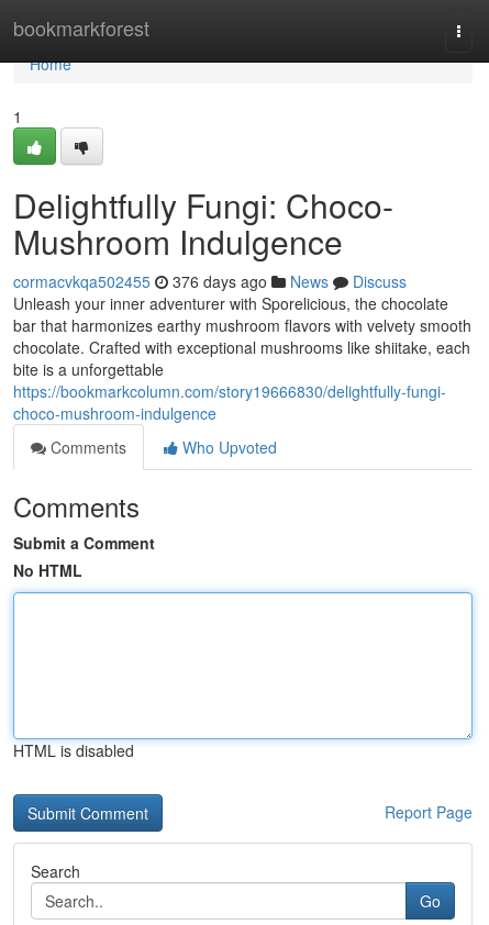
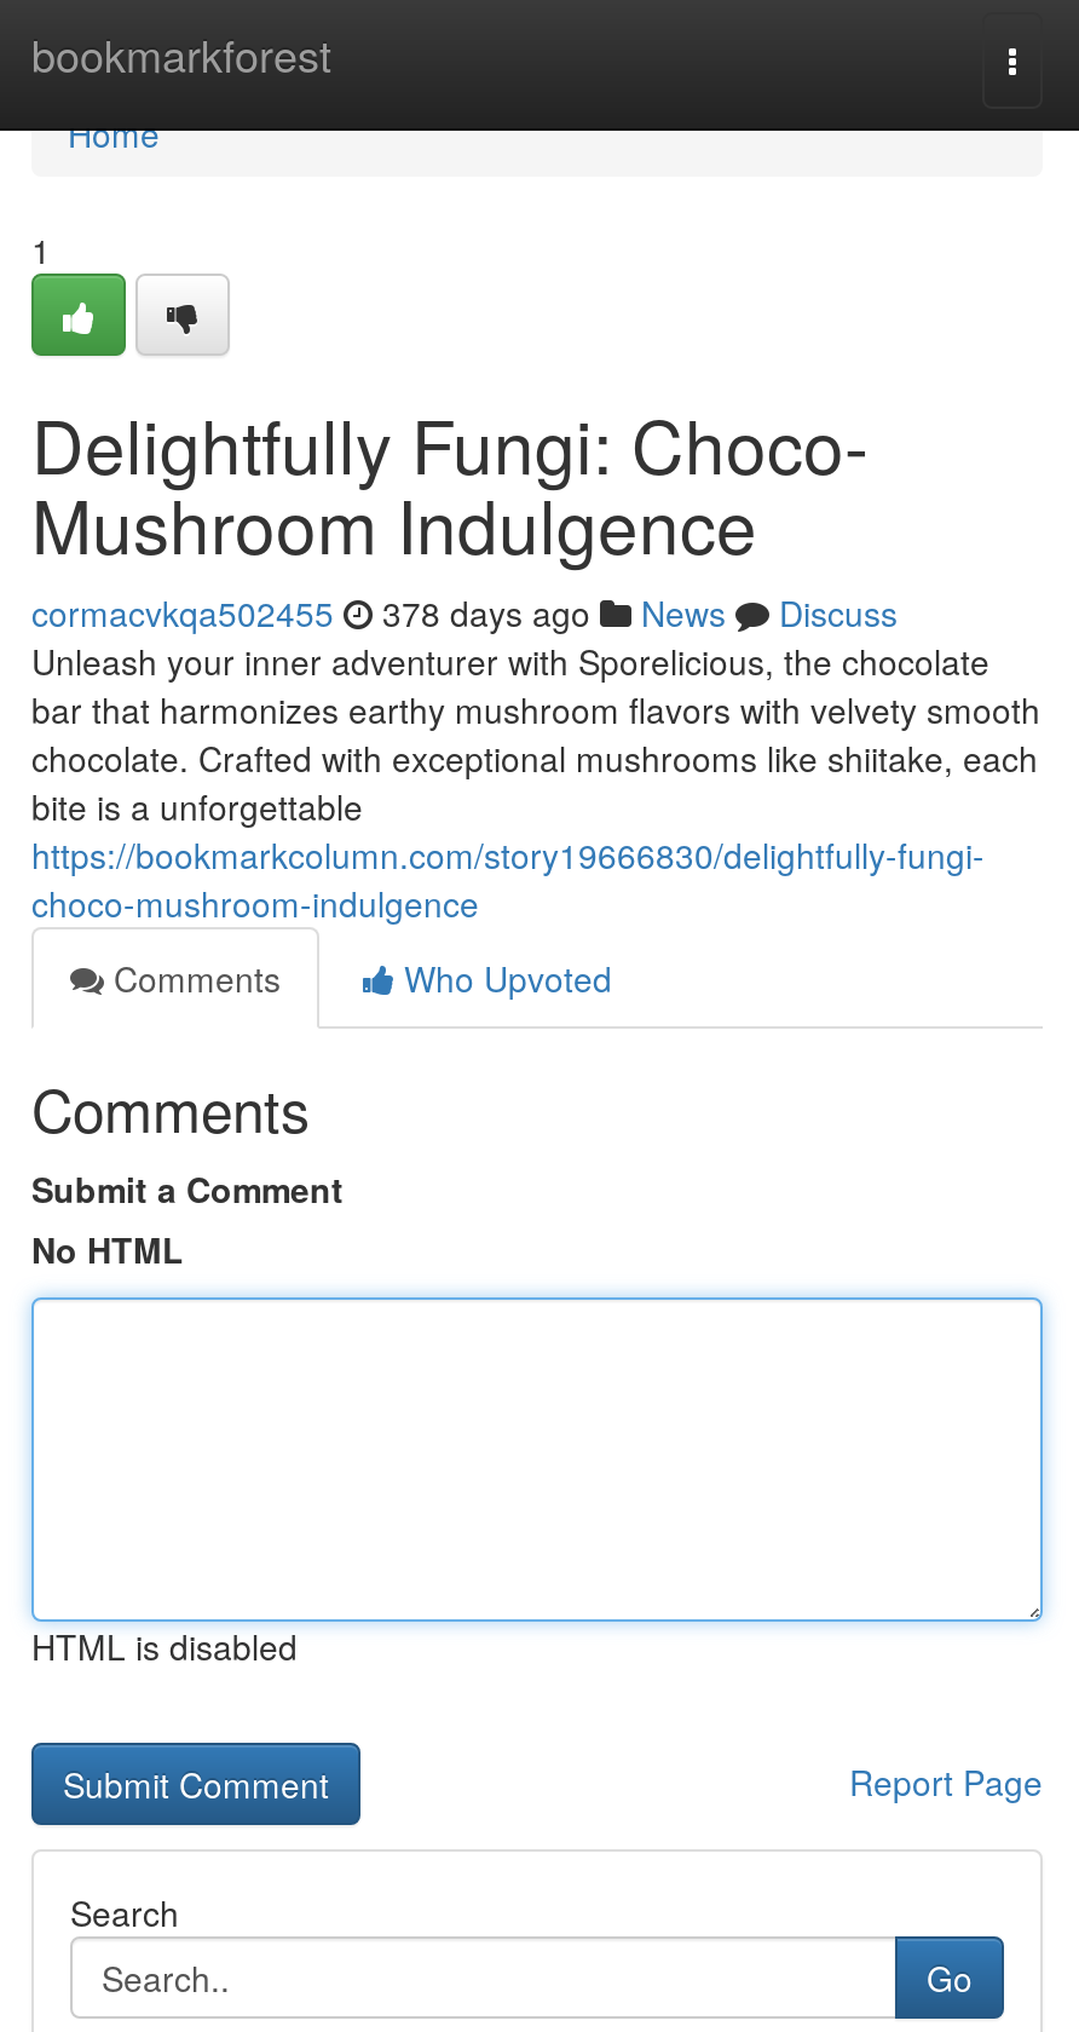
- cormacvkqa502455 376 days ago News Discuss
+ cormacvkqa502455 378 days ago News Discuss
